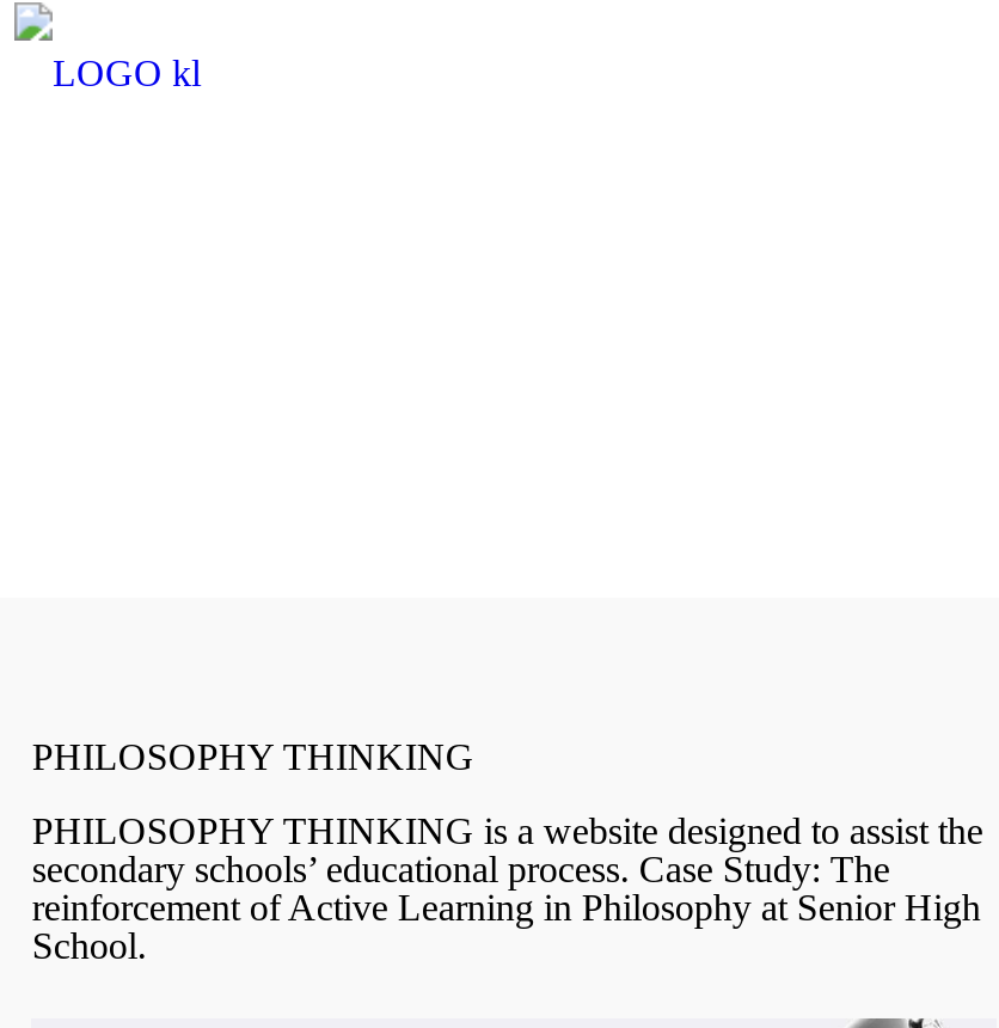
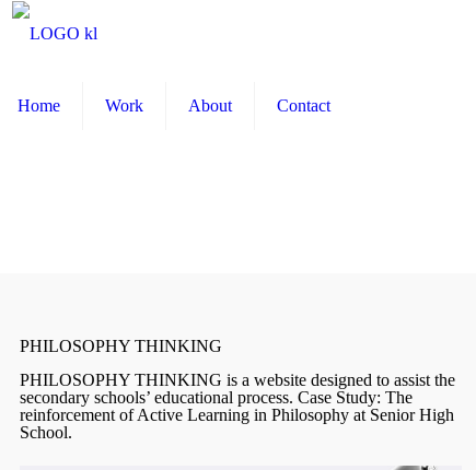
+ Home
+ Work
+ About
+ Contact
